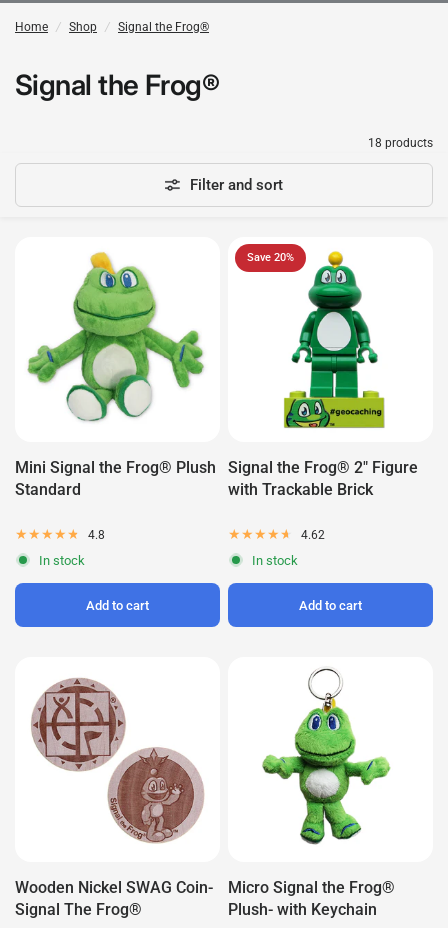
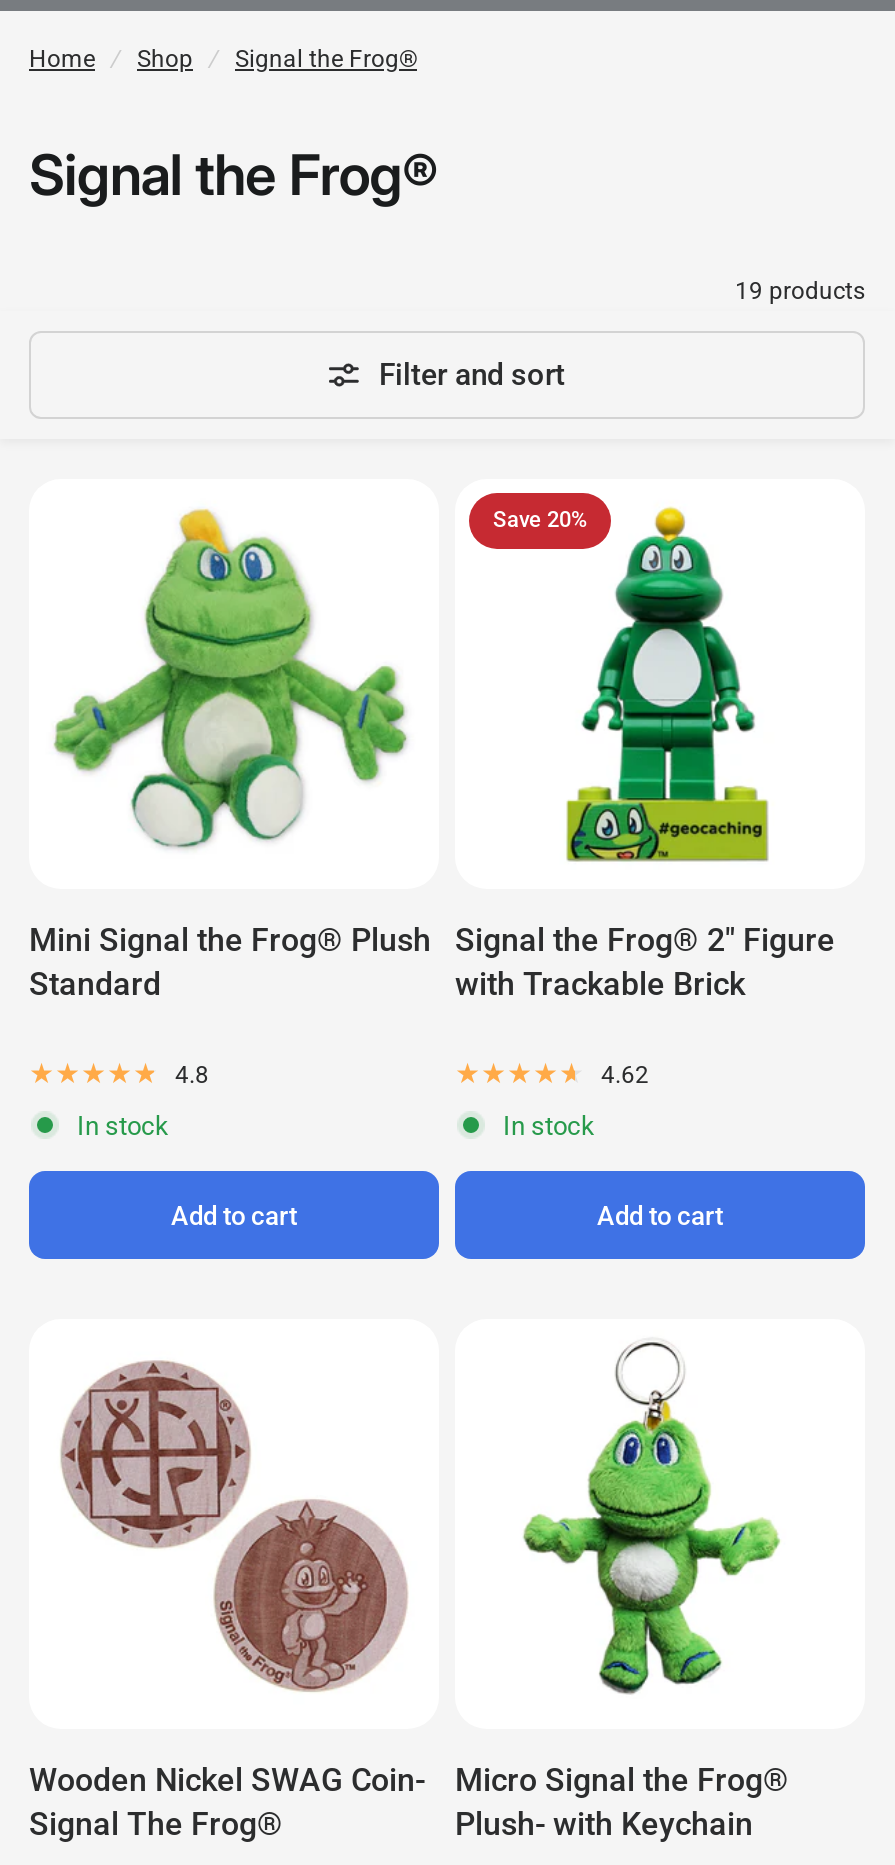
- 18 products
+ 19 products
